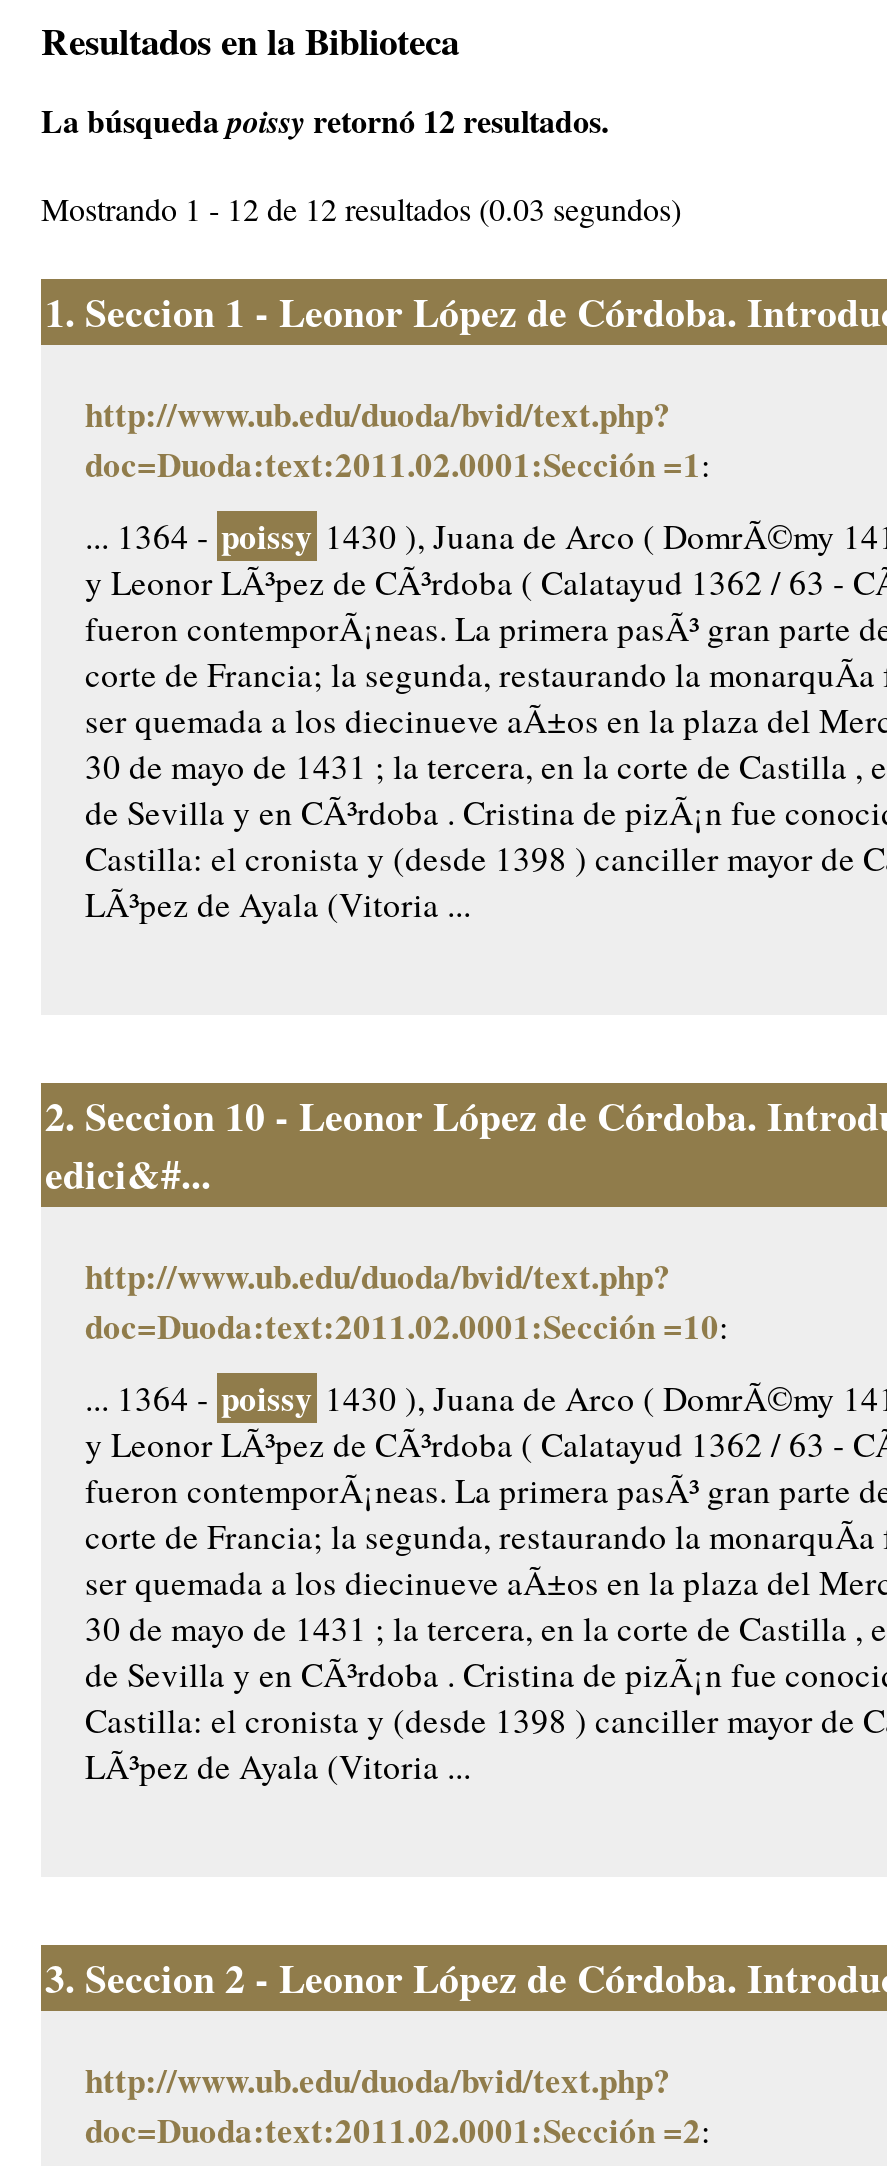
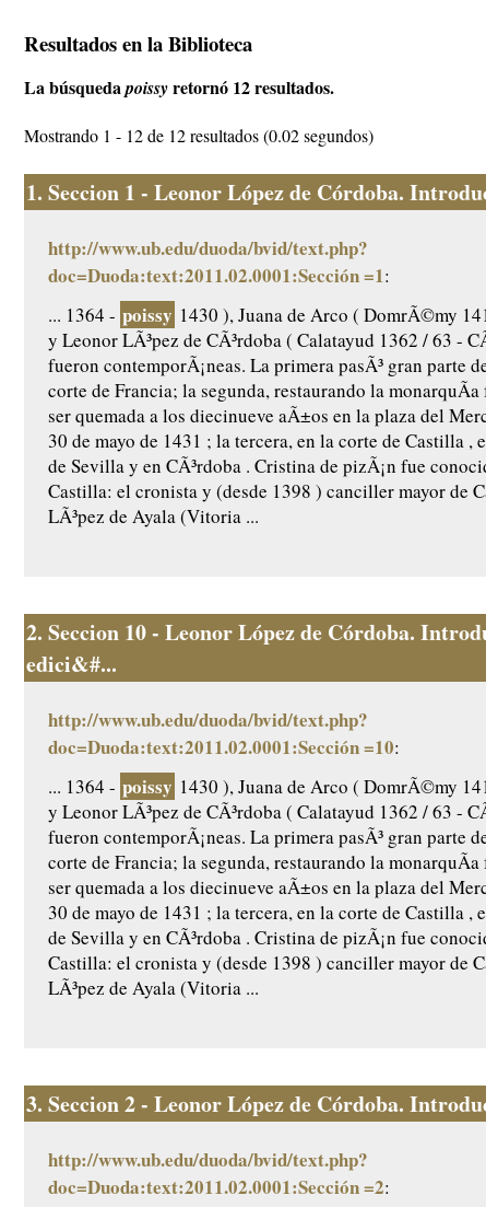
- Mostrando 1 - 12 de 12 resultados (0.03 segundos)
+ Mostrando 1 - 12 de 12 resultados (0.02 segundos)
